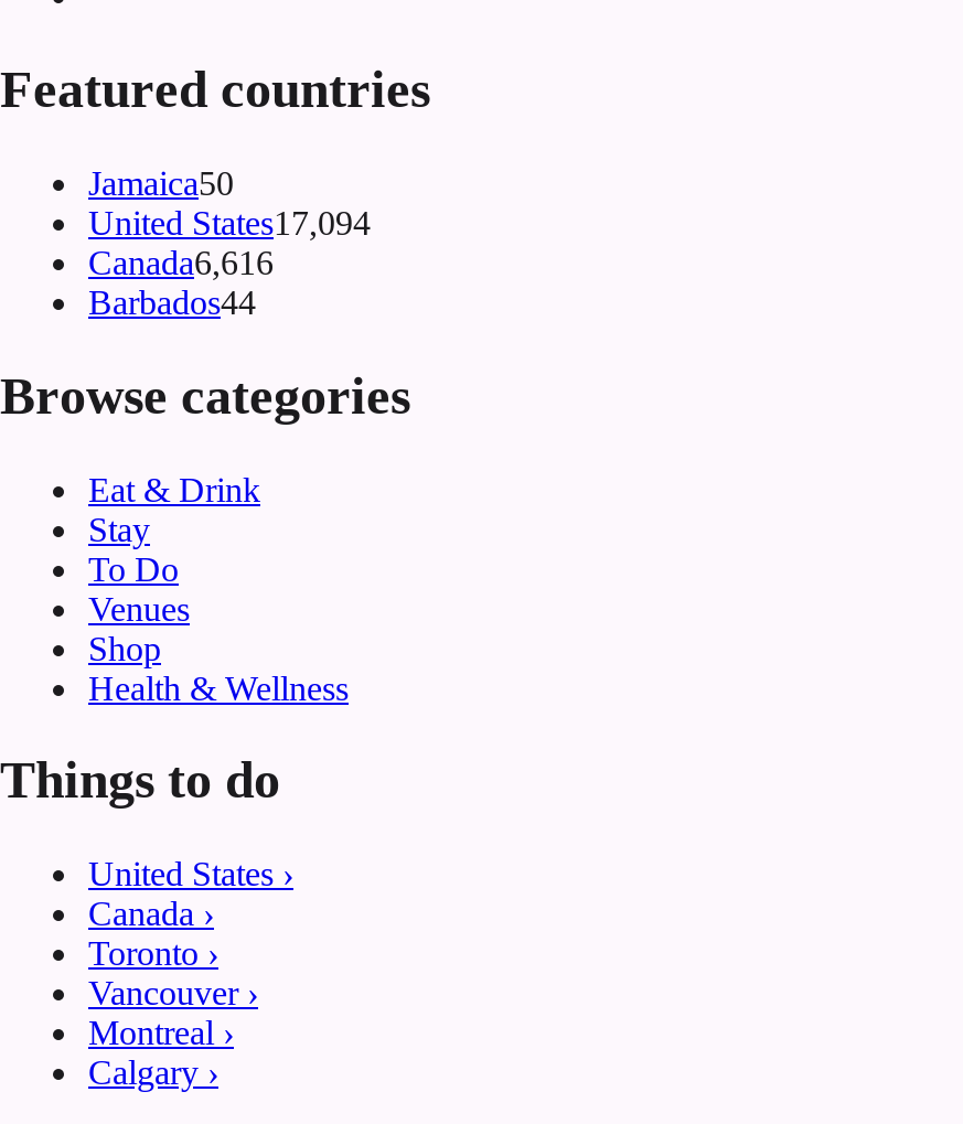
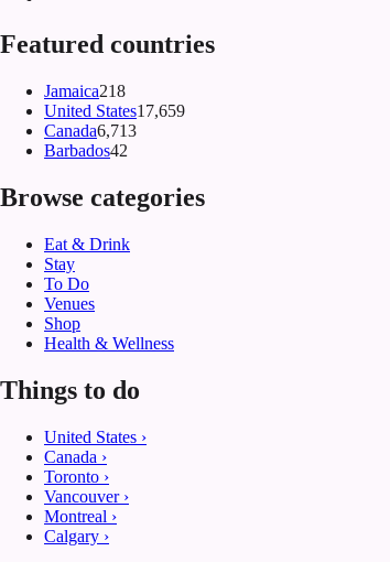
- Jamaica50
+ Jamaica218

- United States17,094
+ United States17,659

- Canada6,616
+ Canada6,713

- Barbados44
+ Barbados42
